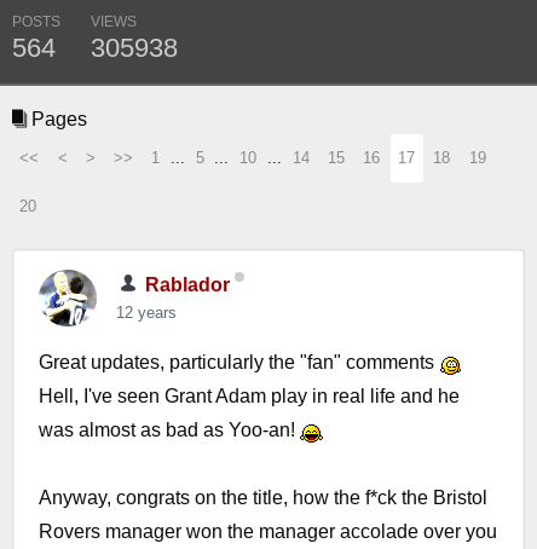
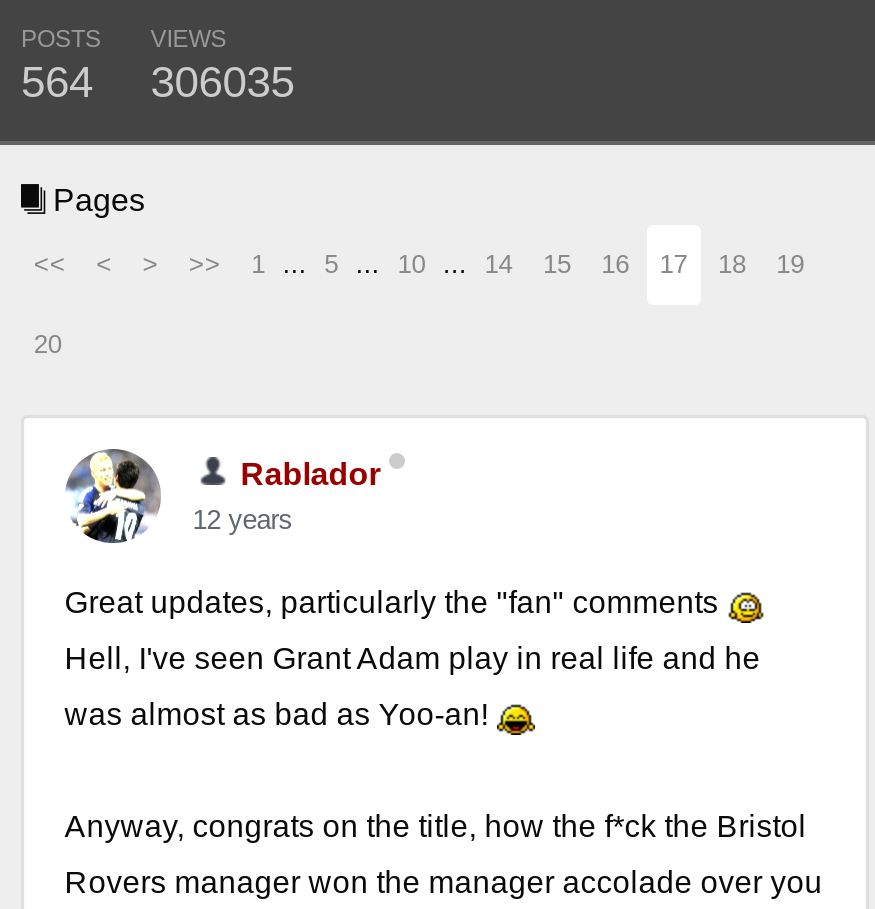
- 564 305938
+ 564 306035
